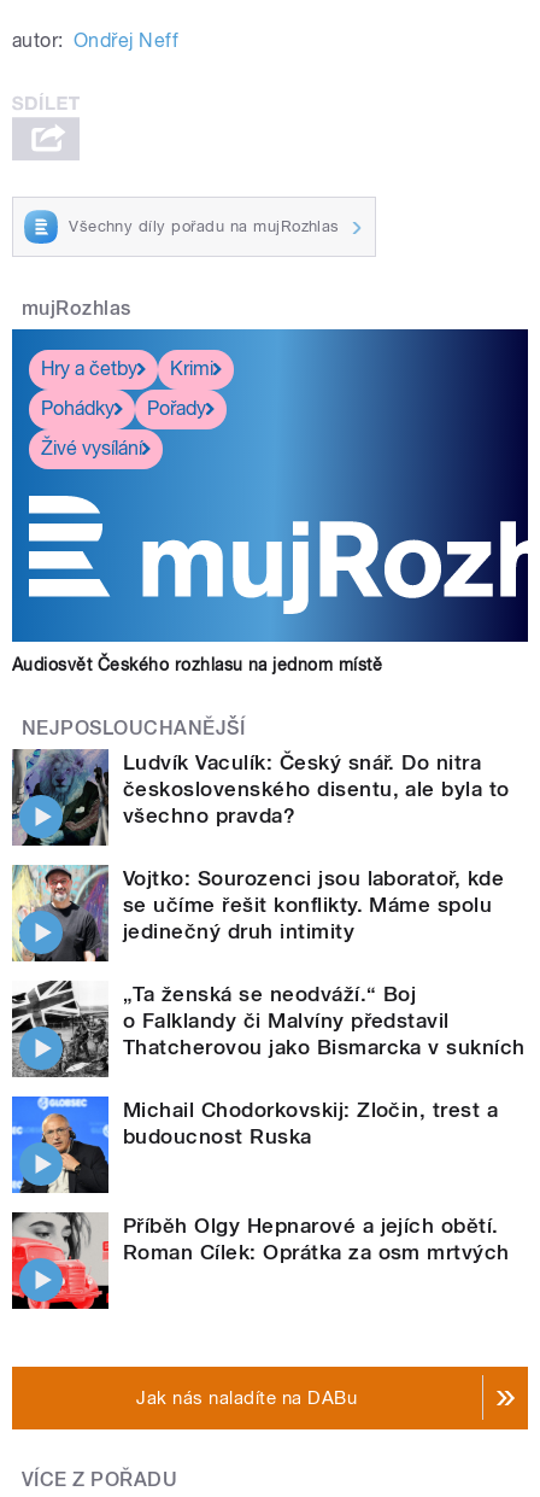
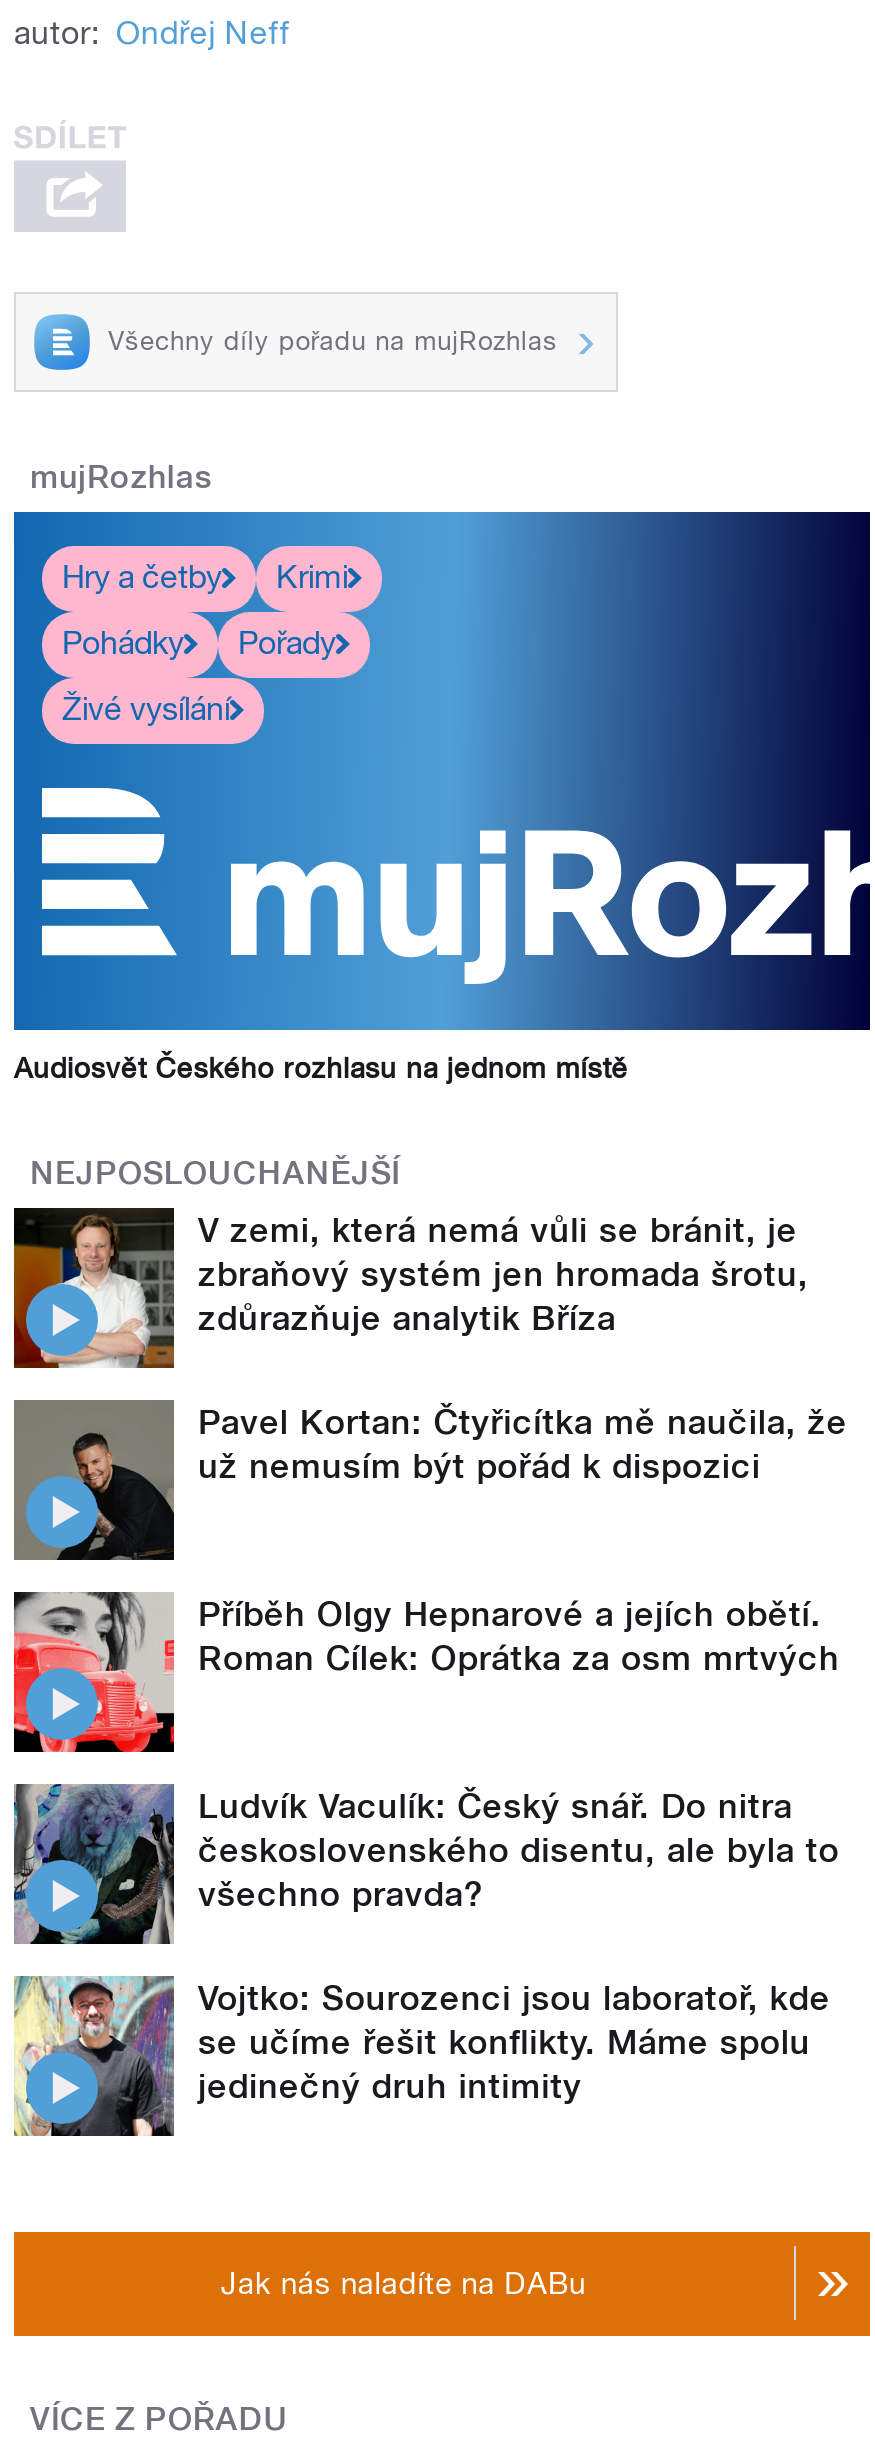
+ [image]
+ V zemi, která nemá vůli se bránit, je
+ zbraňový systém jen hromada šrotu,
+ zdůrazňuje analytik Bříza
+ Pavel Kortan: Čtyřicítka mě naučila, že
+ už nemusím být pořád k dispozici

+ [image]

moved down: [image] | Ludvík Vaculík: Český snář. Do nitra | československého disentu, ale byla to | všechno pravda? | Vojtko: Sourozenci jsou laboratoř, kde | se učíme řešit konflikty. Máme spolu | jedinečný druh intimity

- [image]
- „Ta ženská se neodváží.“ Boj
- o Falklandy či Malvíny představil
- Thatcherovou jako Bismarcka v sukních
- Michail Chodorkovskij: Zločin, trest a
- budoucnost Ruska

- [image]

moved up: [image] | Příběh Olgy Hepnarové a jejích obětí. | Roman Cílek: Oprátka za osm mrtvých
